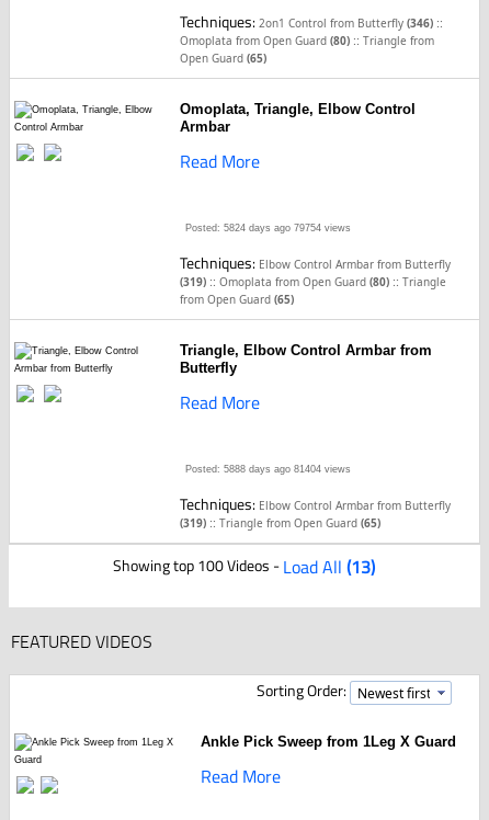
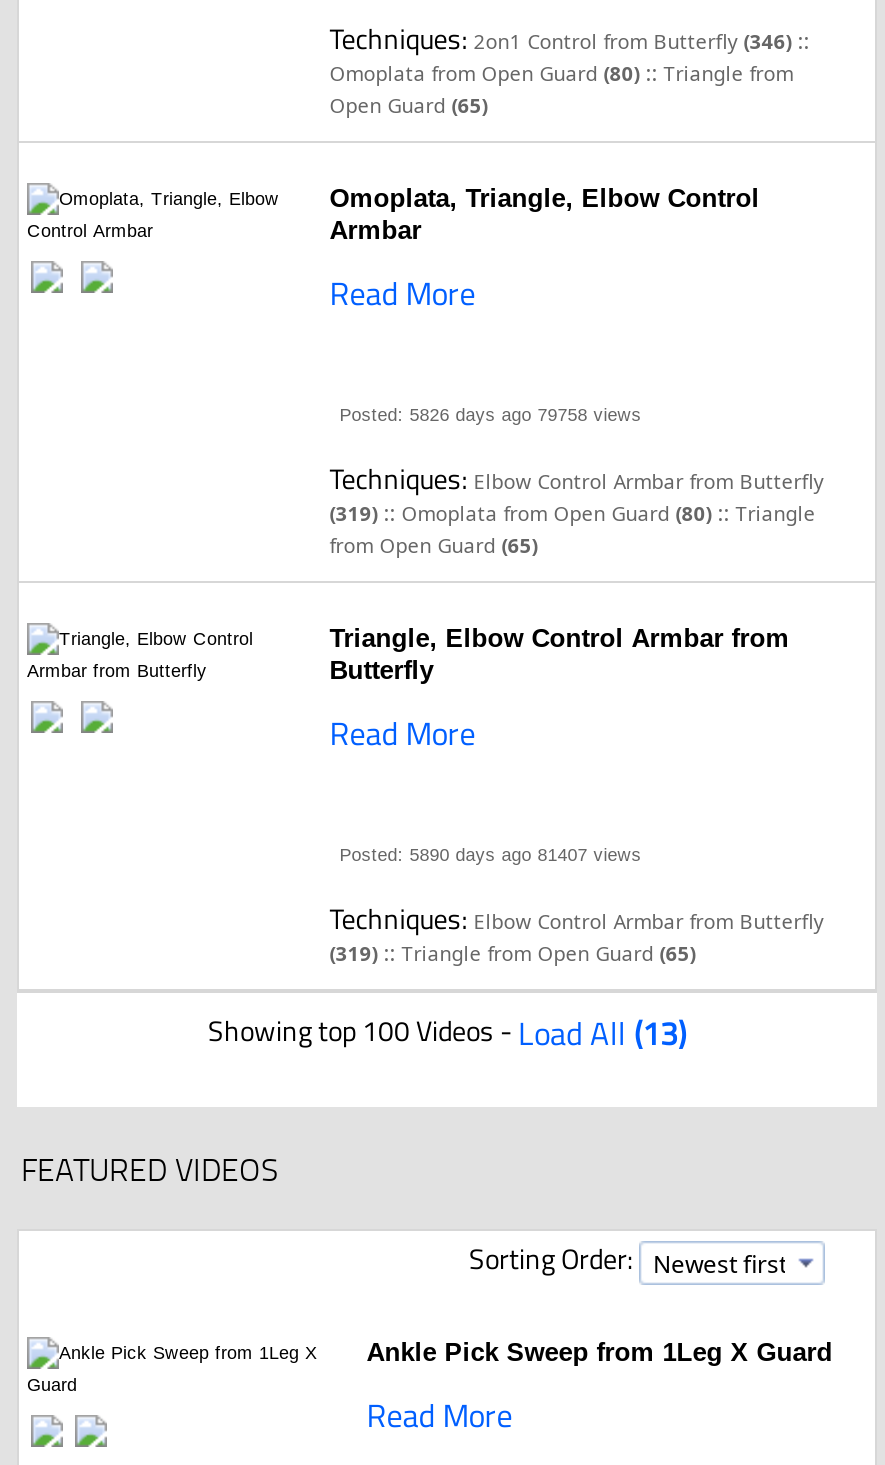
- Posted: 5824 days ago 79754 views
+ Posted: 5826 days ago 79758 views

- Posted: 5888 days ago 81404 views
+ Posted: 5890 days ago 81407 views
